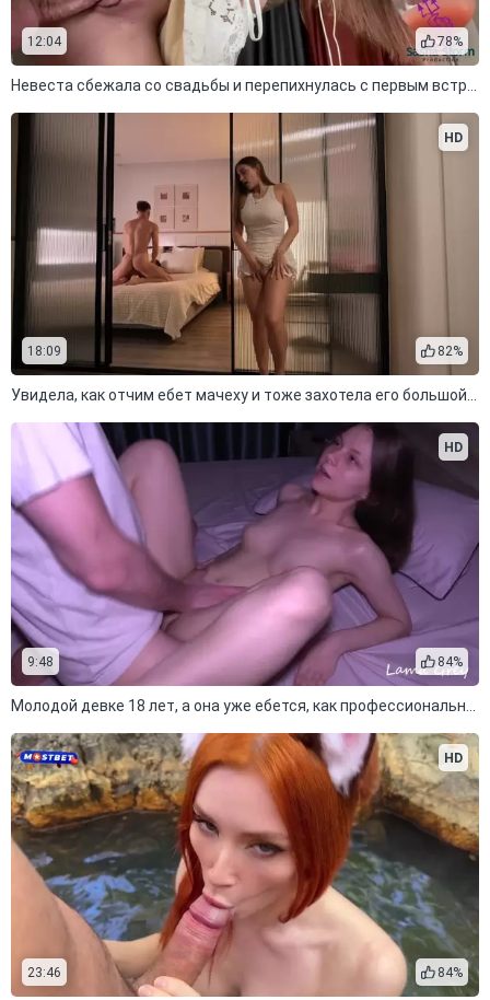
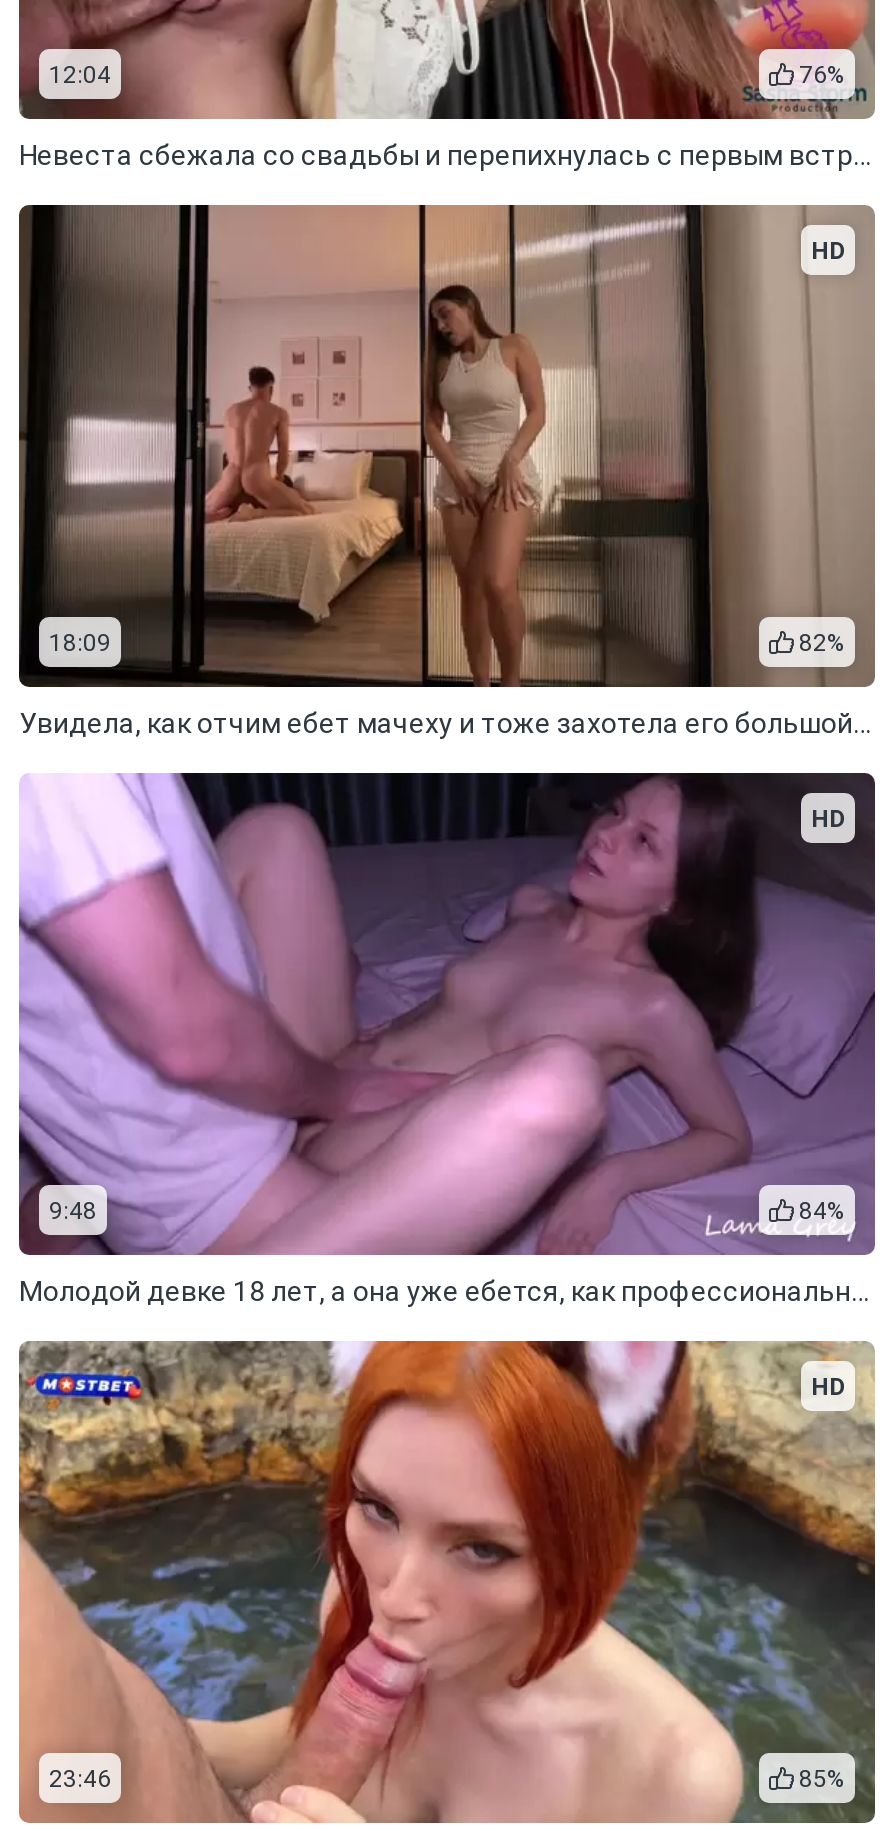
- 78%
+ 76%

- 84%
+ 85%
